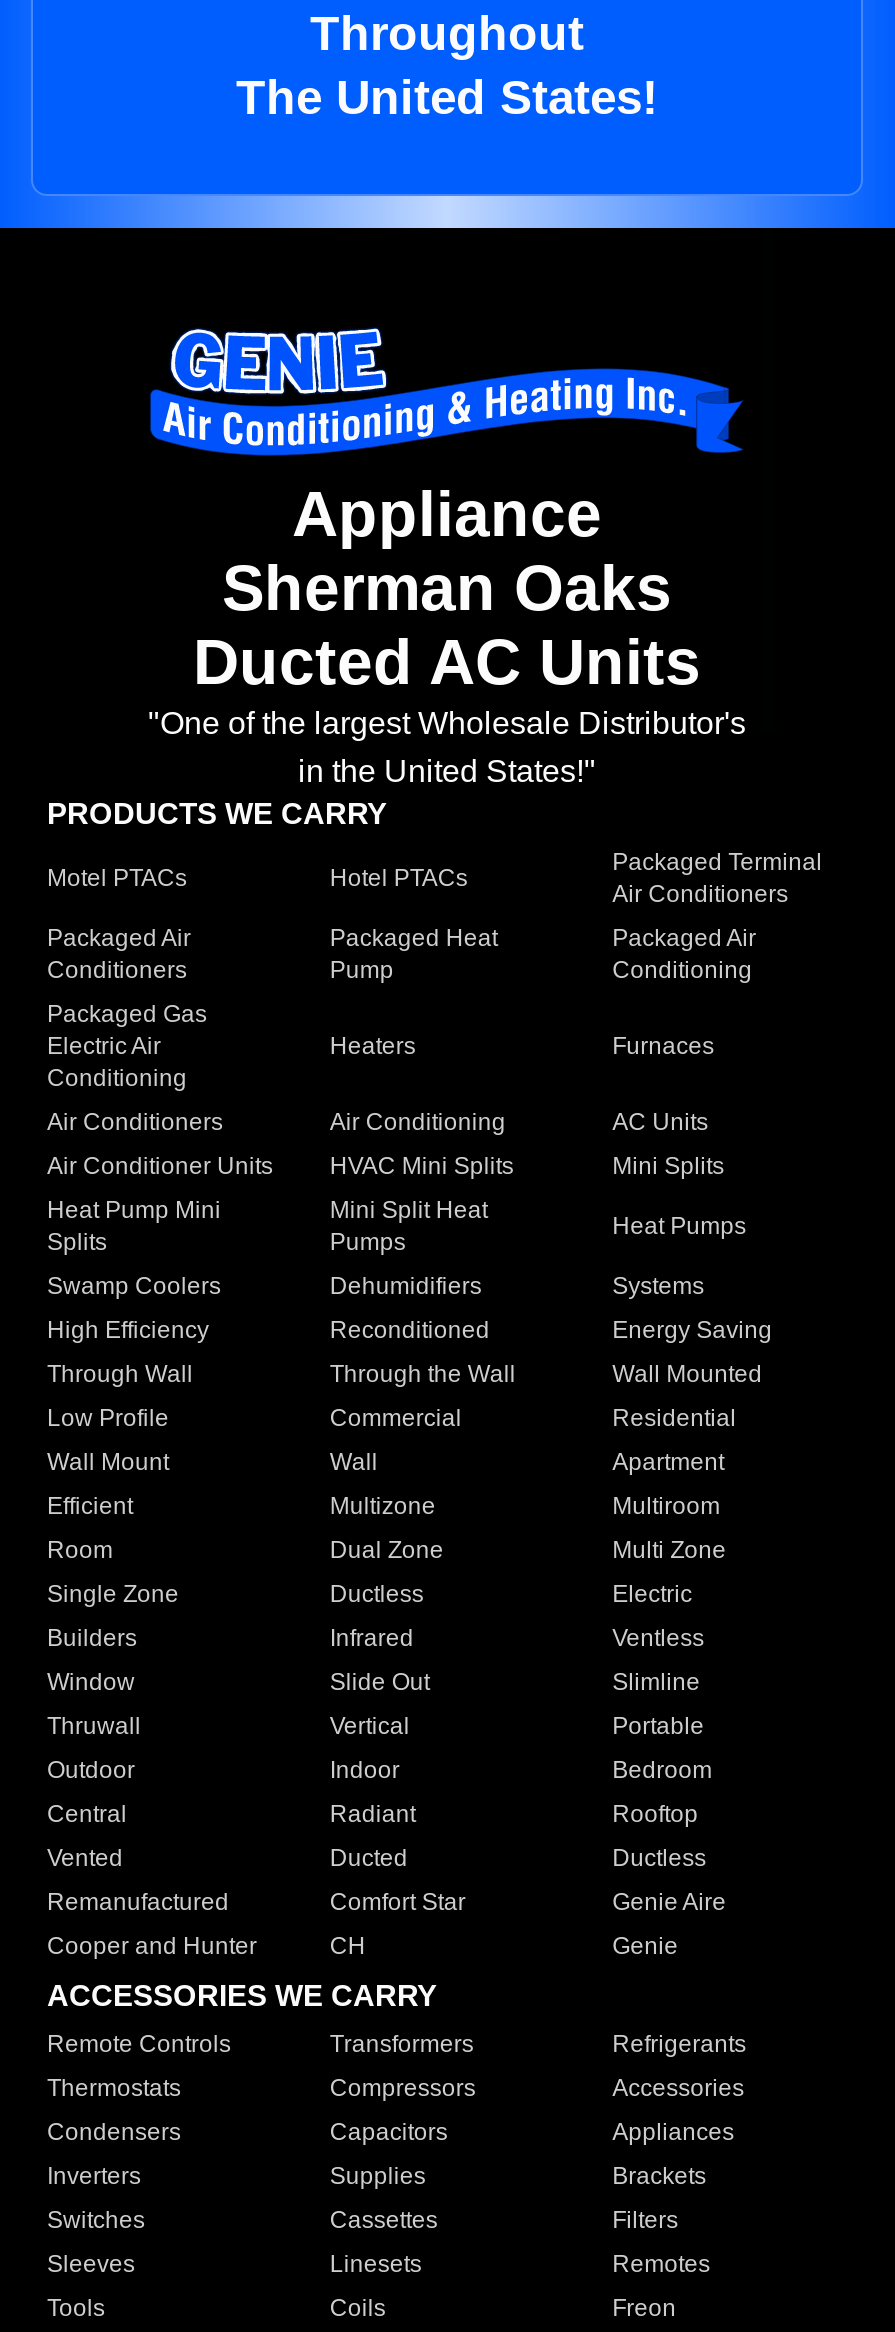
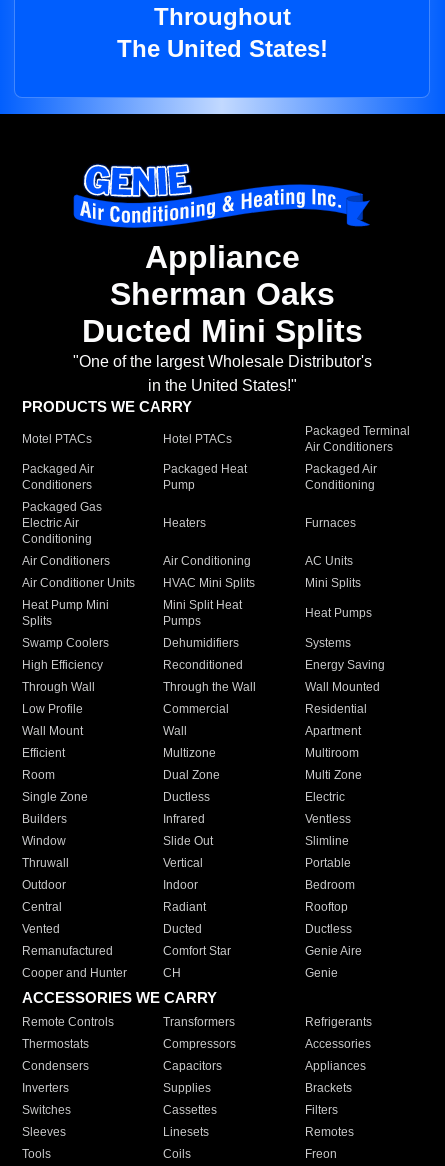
- Ducted AC Units
+ Ducted Mini Splits
